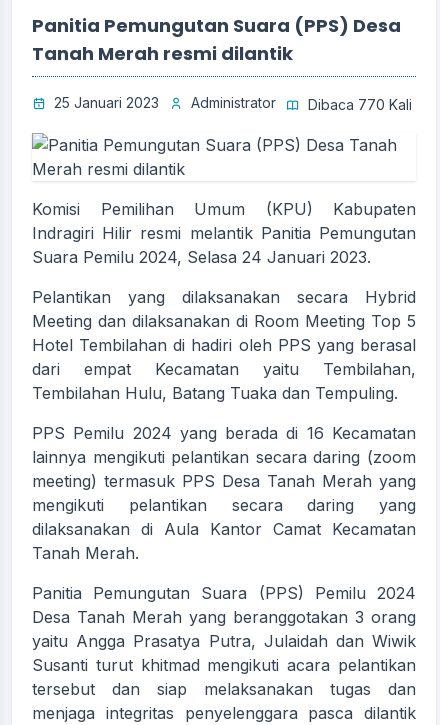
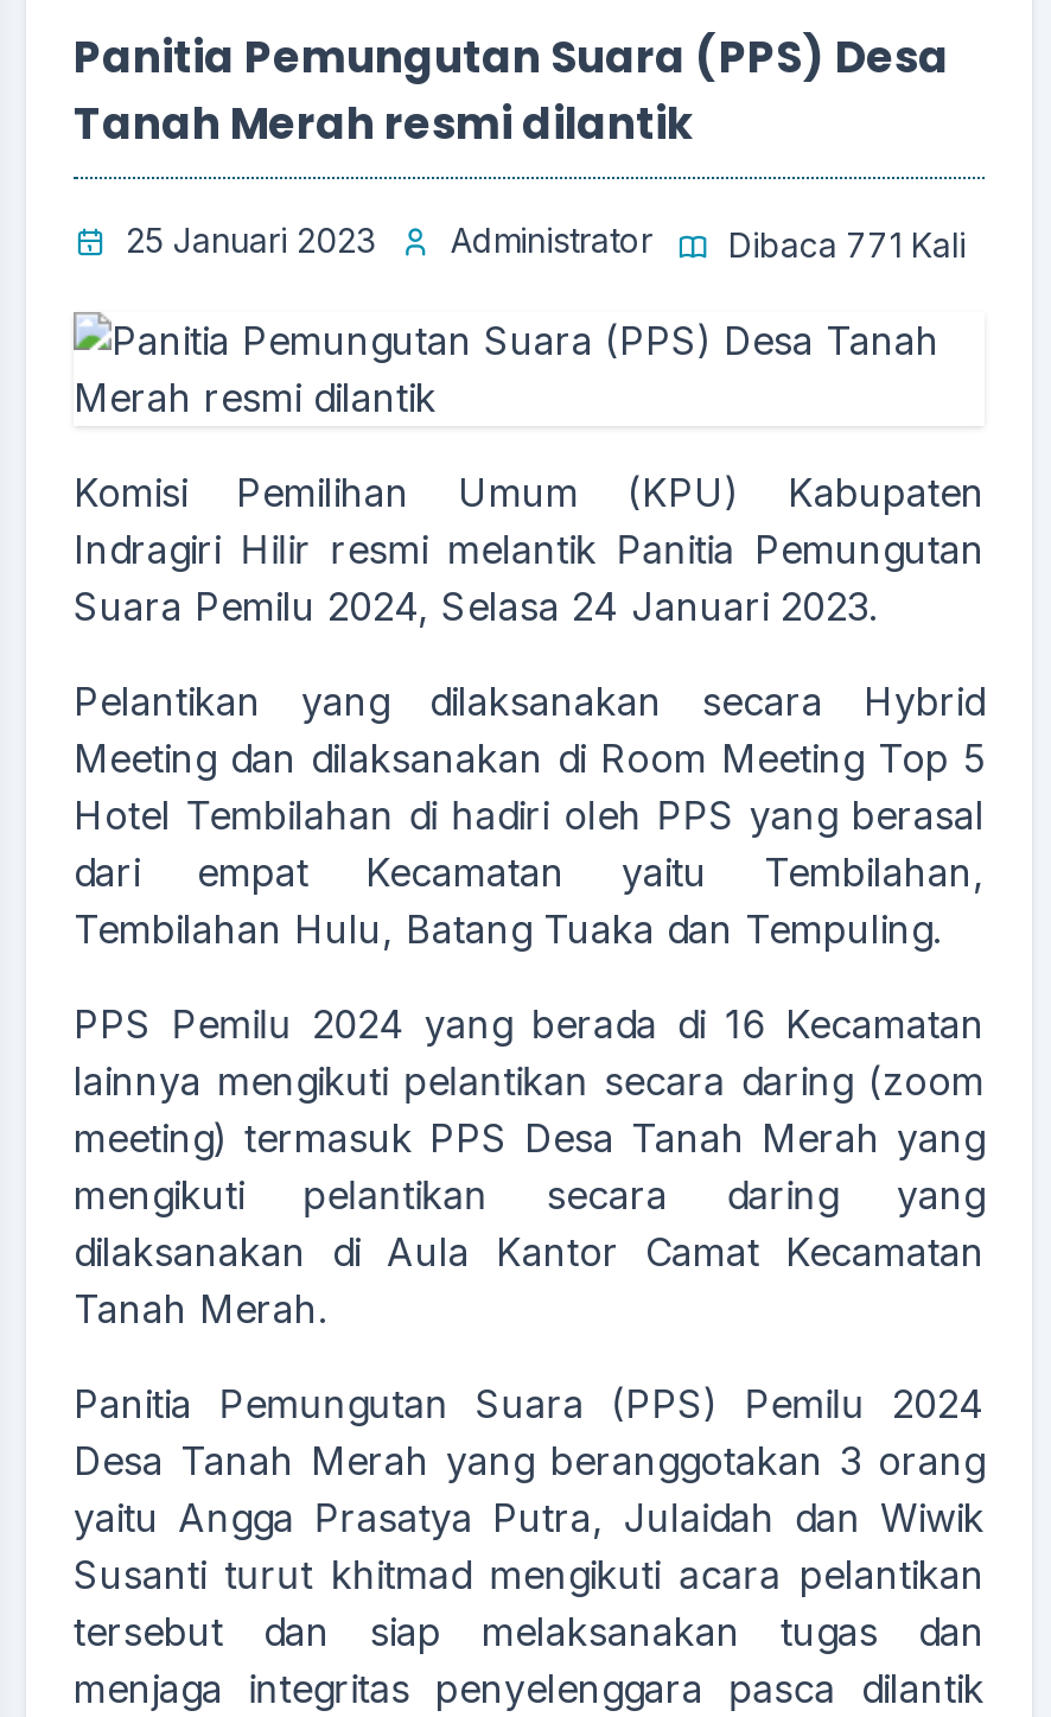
- 25 Januari 2023 Administrator Dibaca 770 Kali
+ 25 Januari 2023 Administrator Dibaca 771 Kali
